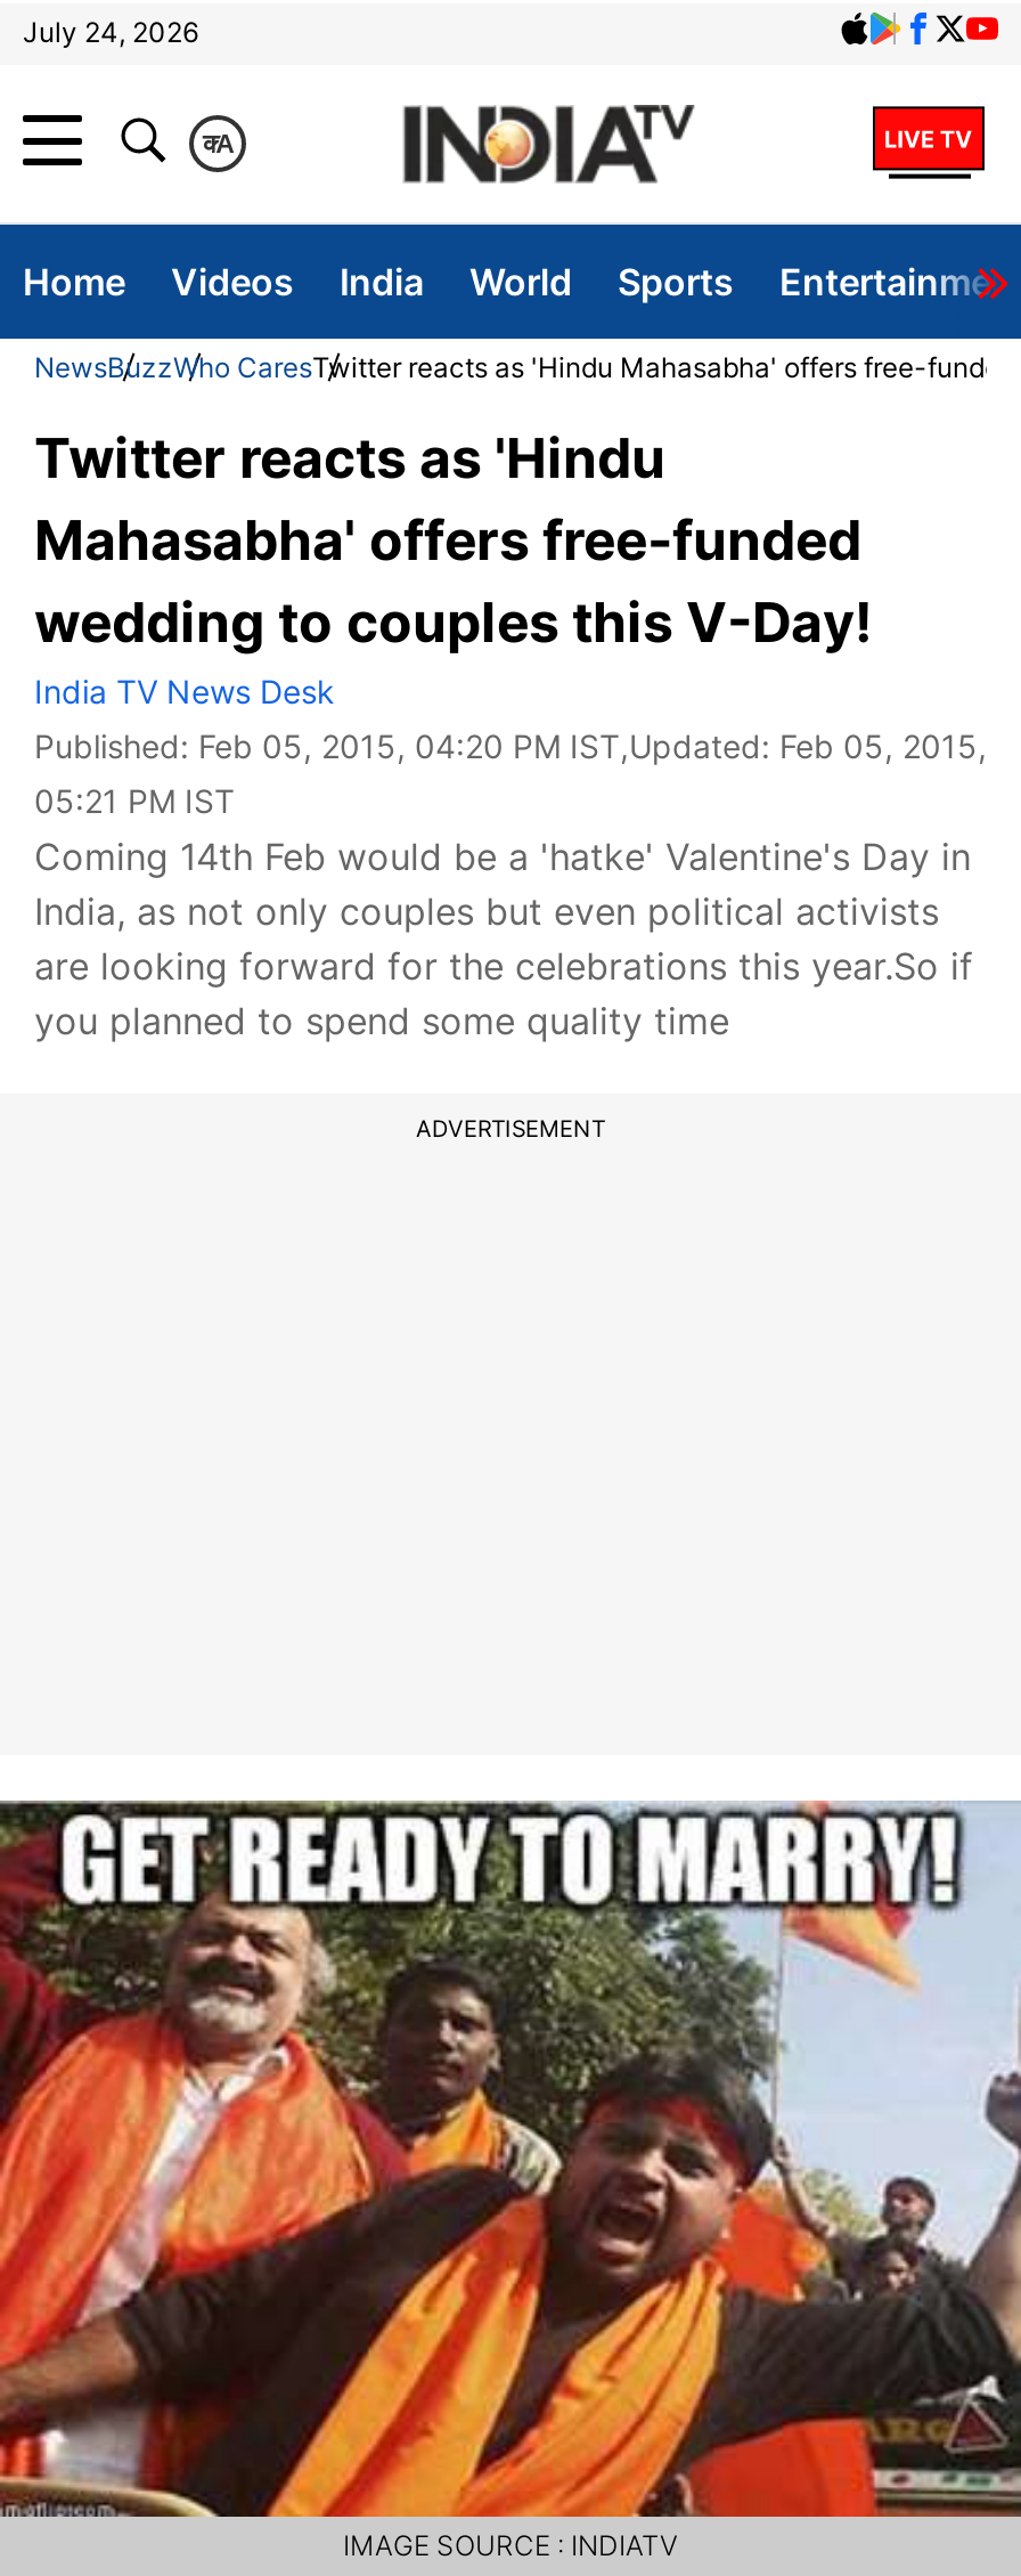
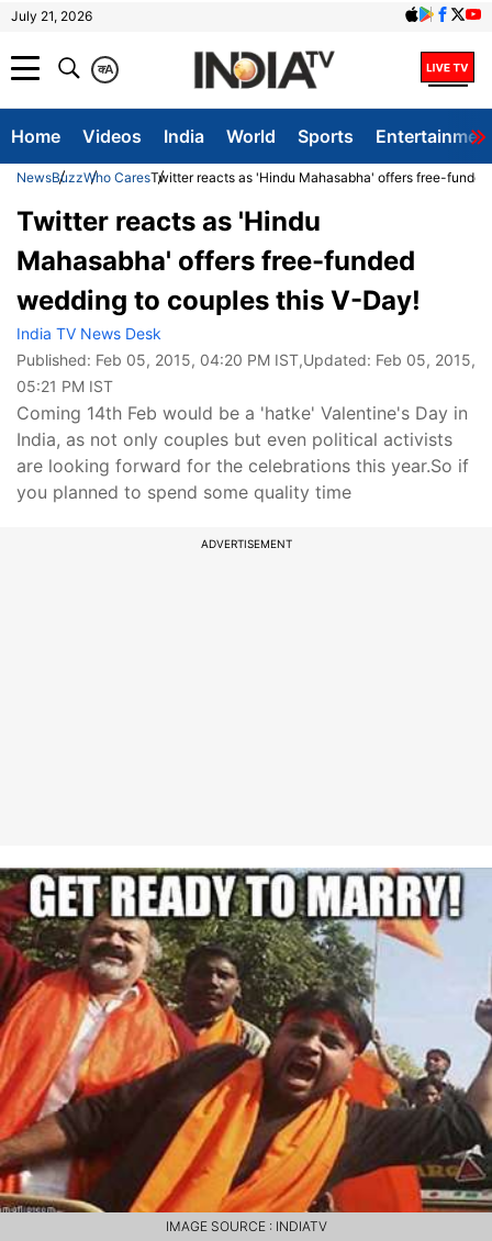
- July 24, 2026
+ July 21, 2026
